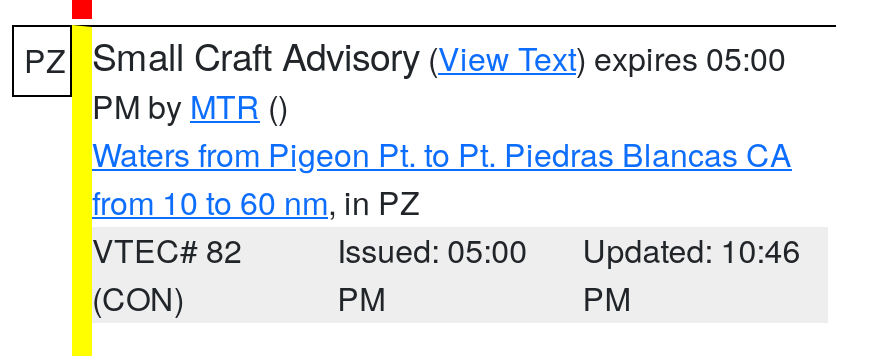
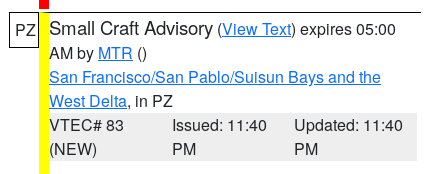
- PM by MTR ()
- Waters from Pigeon Pt. to Pt. Piedras Blancas CA
- from 10 to 60 nm, in PZ
- VTEC# 82
- (CON)
+ AM by MTR ()
+ San Francisco/San Pablo/Suisun Bays and the
+ West Delta, in PZ
+ VTEC# 83
+ (NEW)

- Issued: 05:00
+ Issued: 11:40

- Updated: 10:46
+ Updated: 11:40
